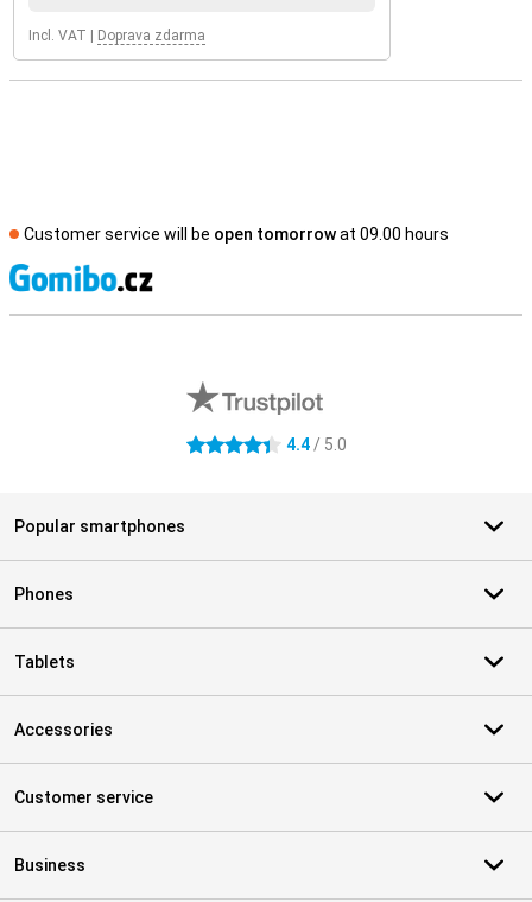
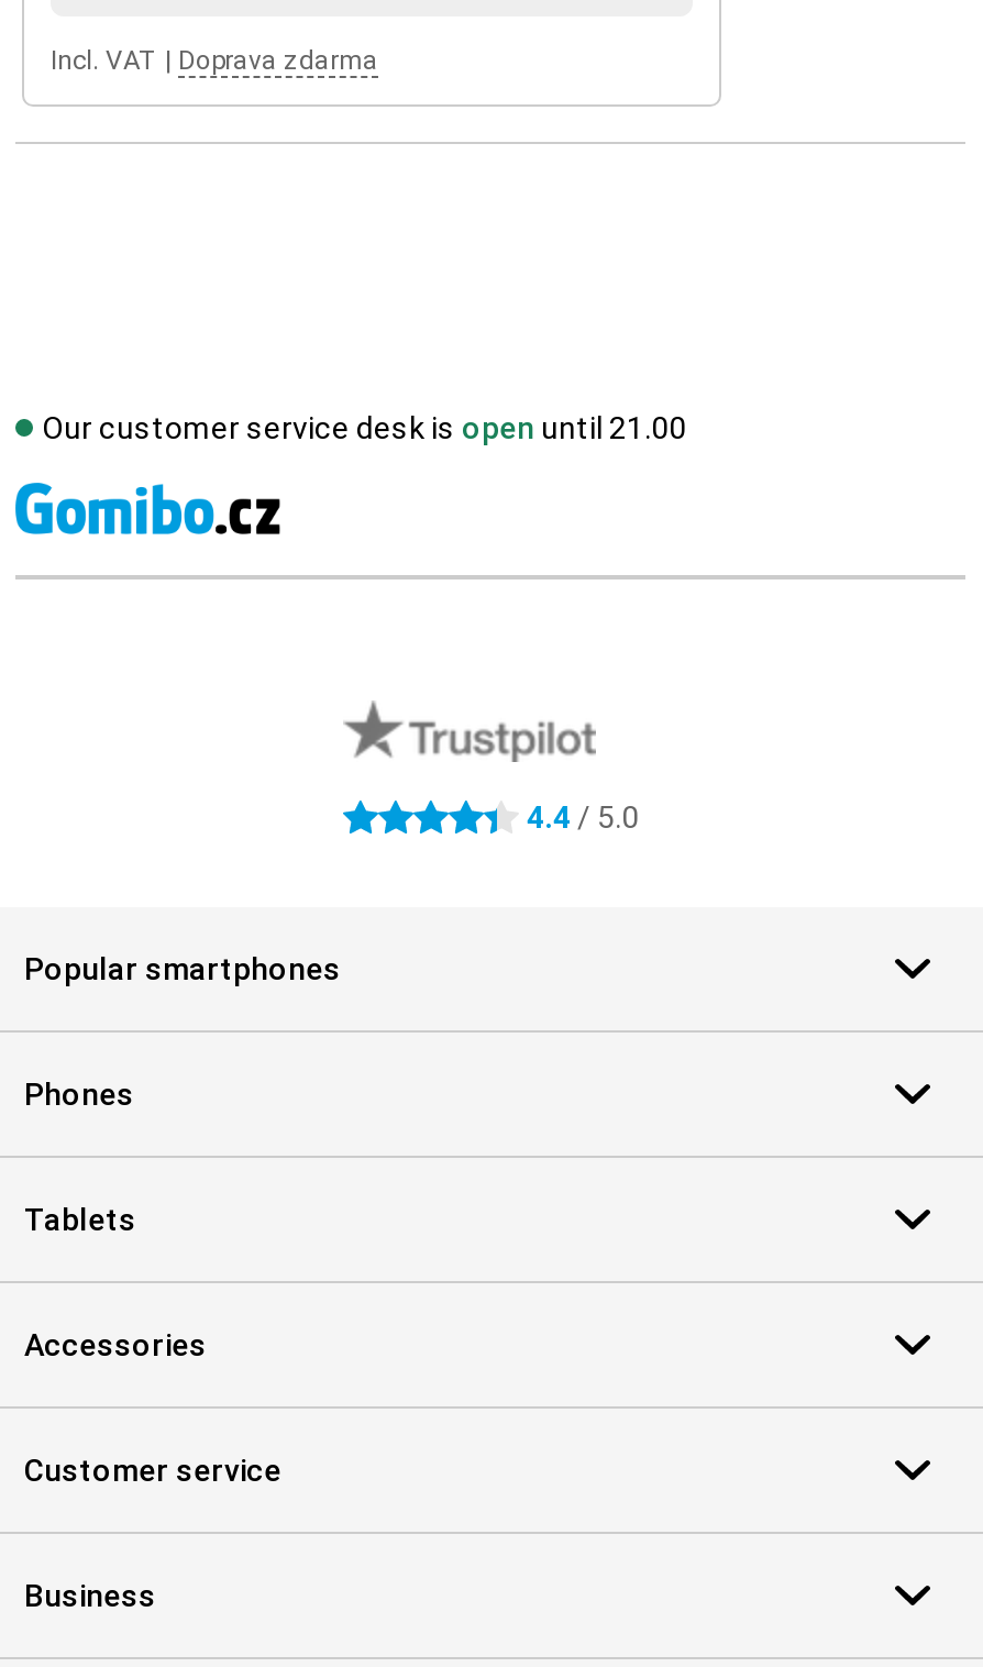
- Customer service will be open tomorrow at 09.00 hours
+ Our customer service desk is open until 21.00
